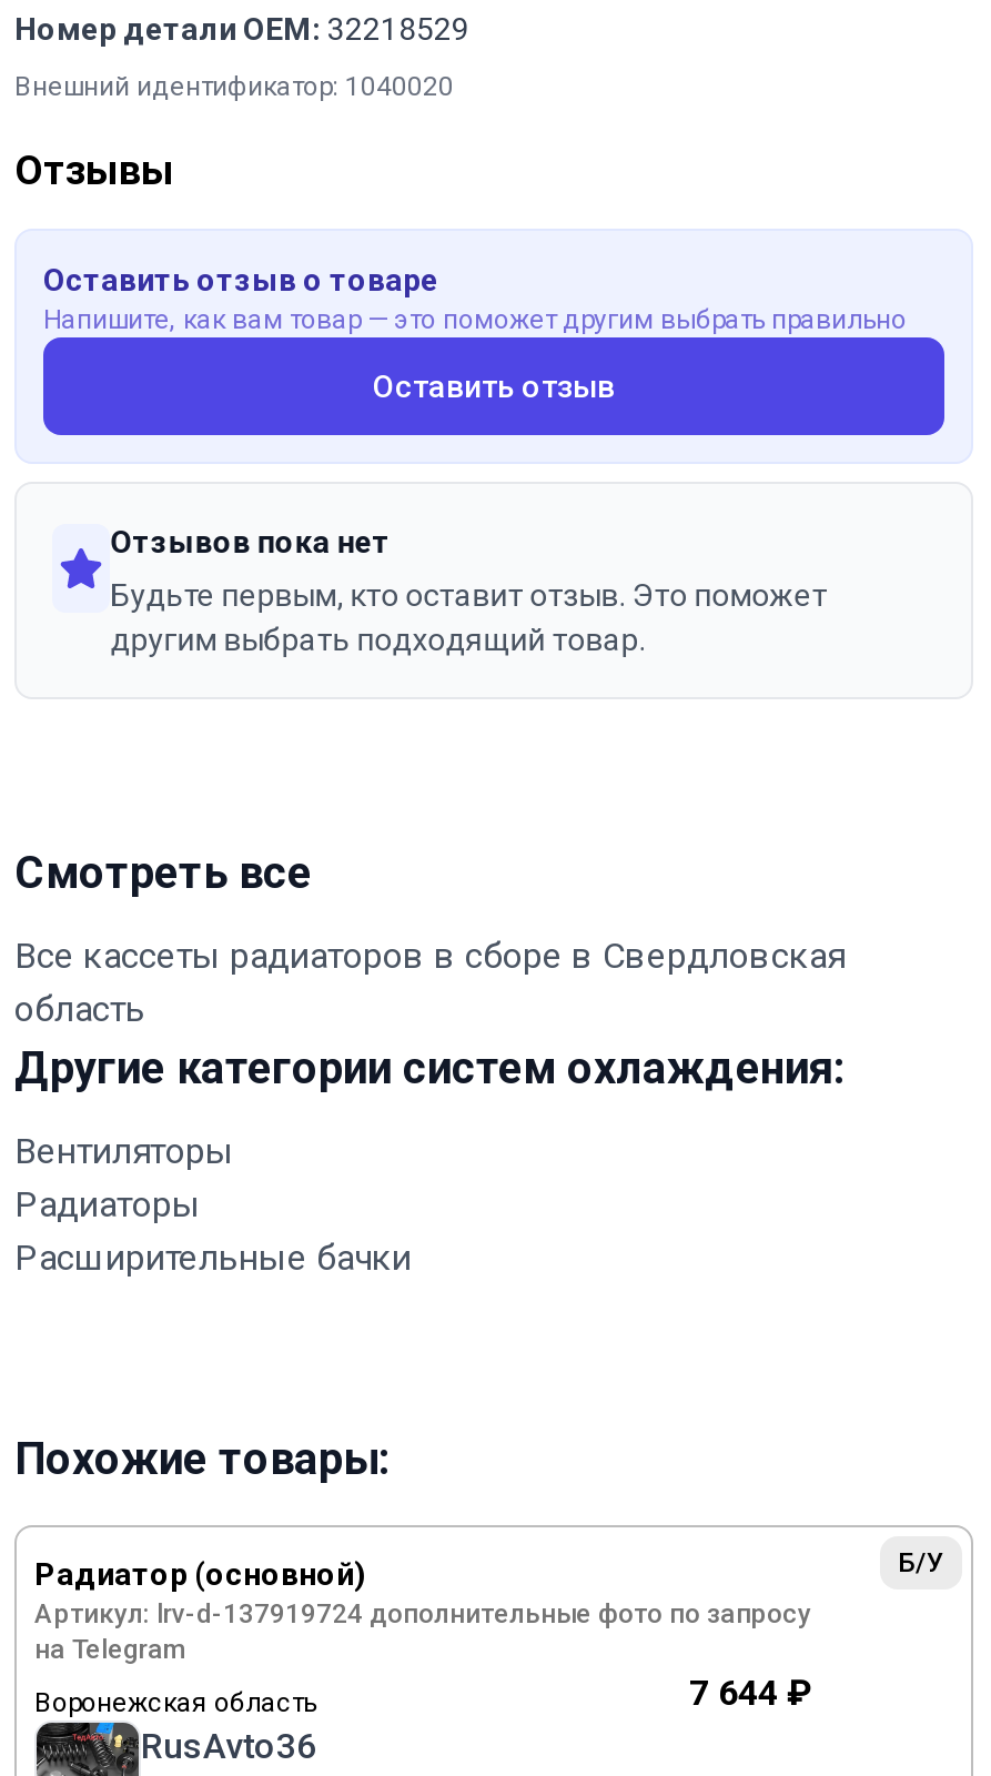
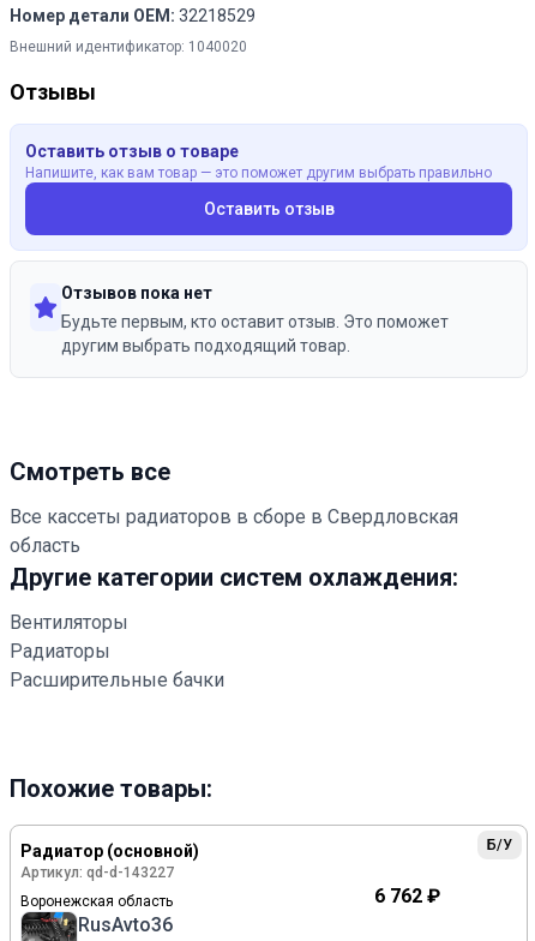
- Артикул: lrv-d-137919724 дополнительные фото по запросу
- на Telegram
- 7 644 ₽
+ Артикул: qd-d-143227
+ 6 762 ₽
